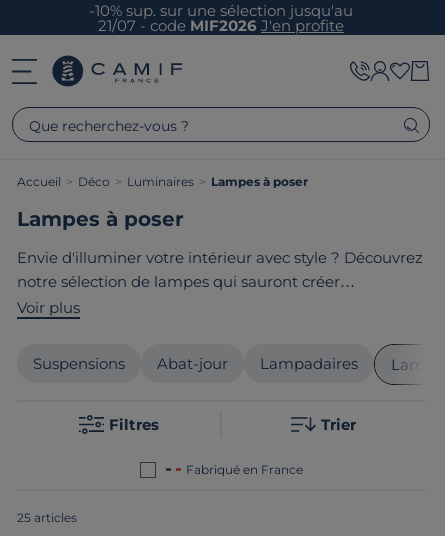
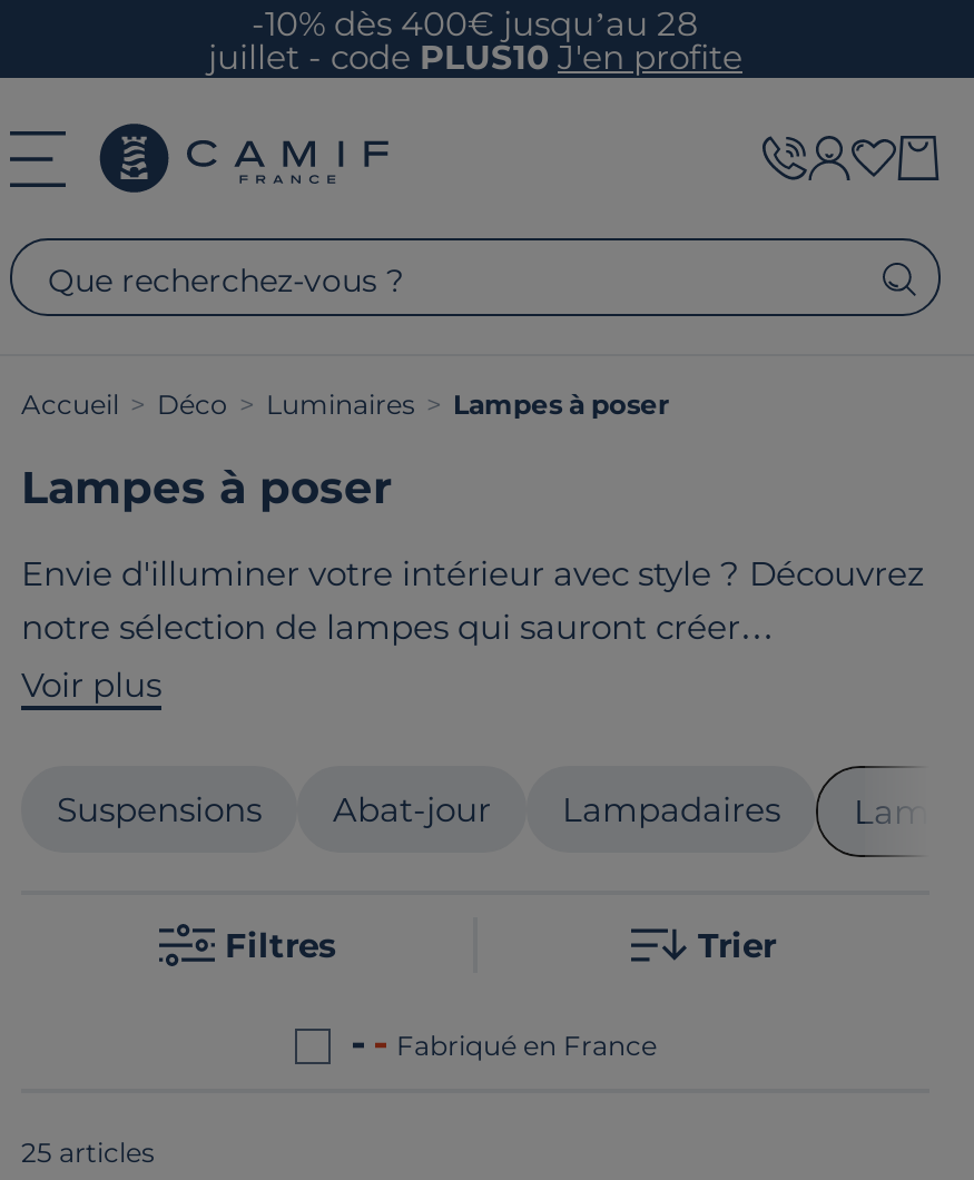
- -10% sup. sur une sélection jusqu'au
- 21/07 - codeMIF2026 J'en profite
+ -10% dès 400€ jusqu’au 28
+ juillet - codePLUS10 J'en profite
